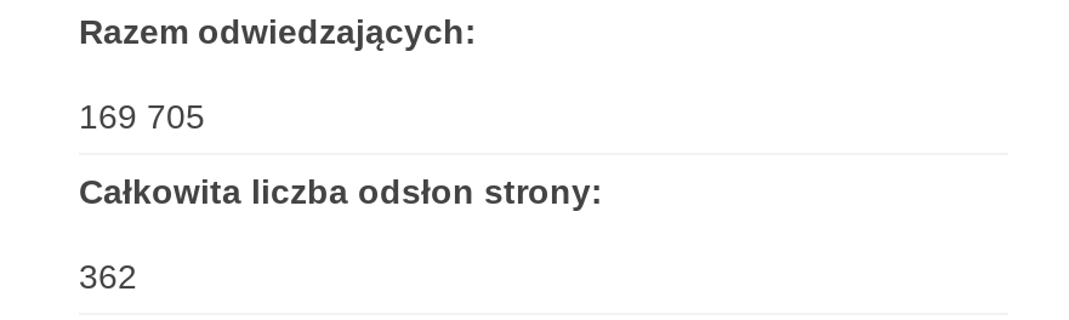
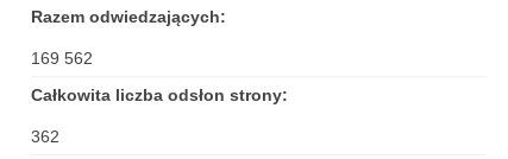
- 169 705
+ 169 562
